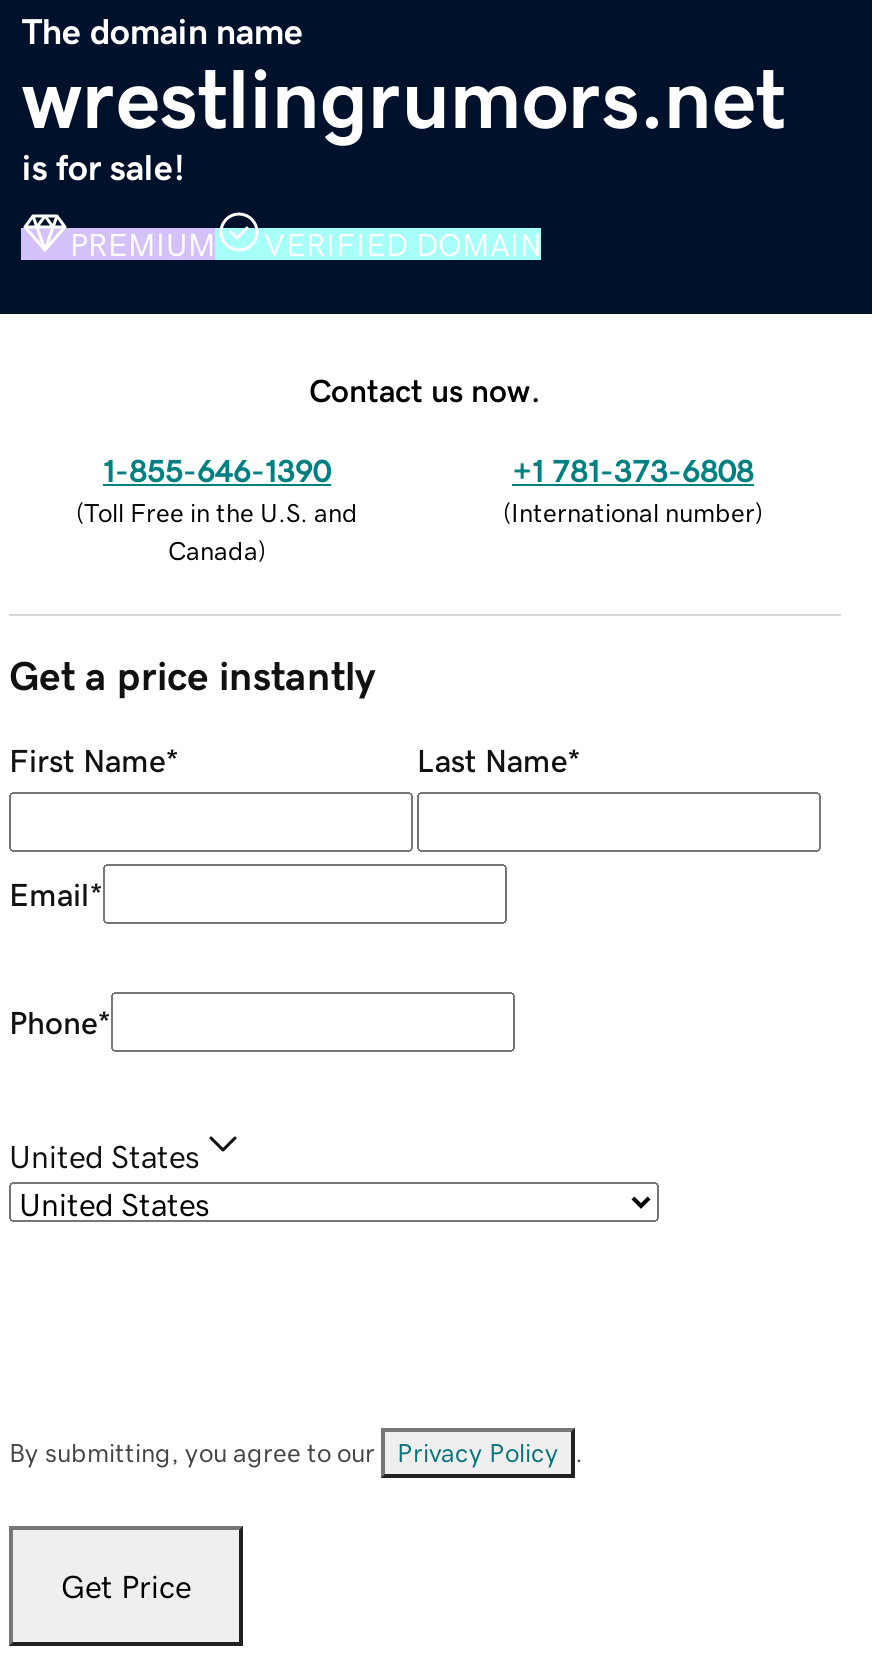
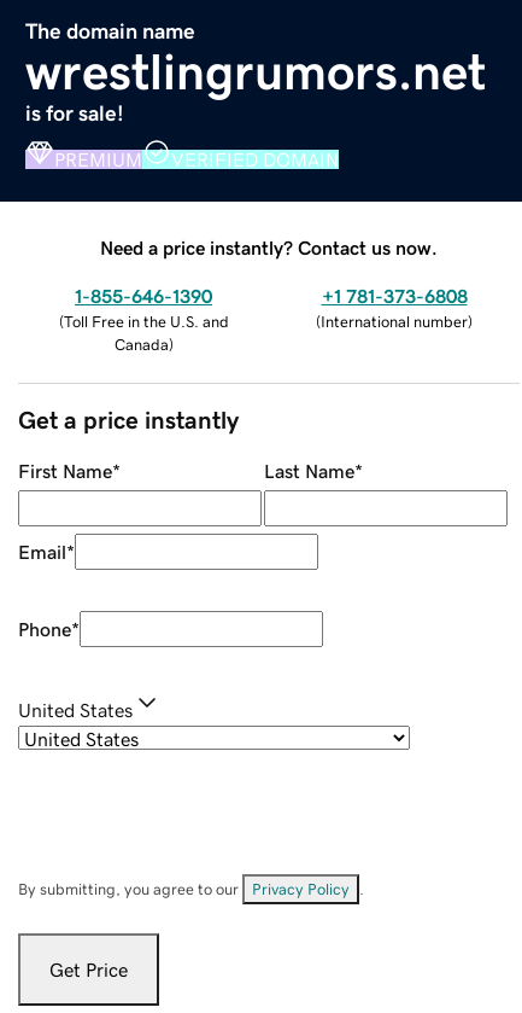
- Contact us now.
+ Need a price instantly? Contact us now.
